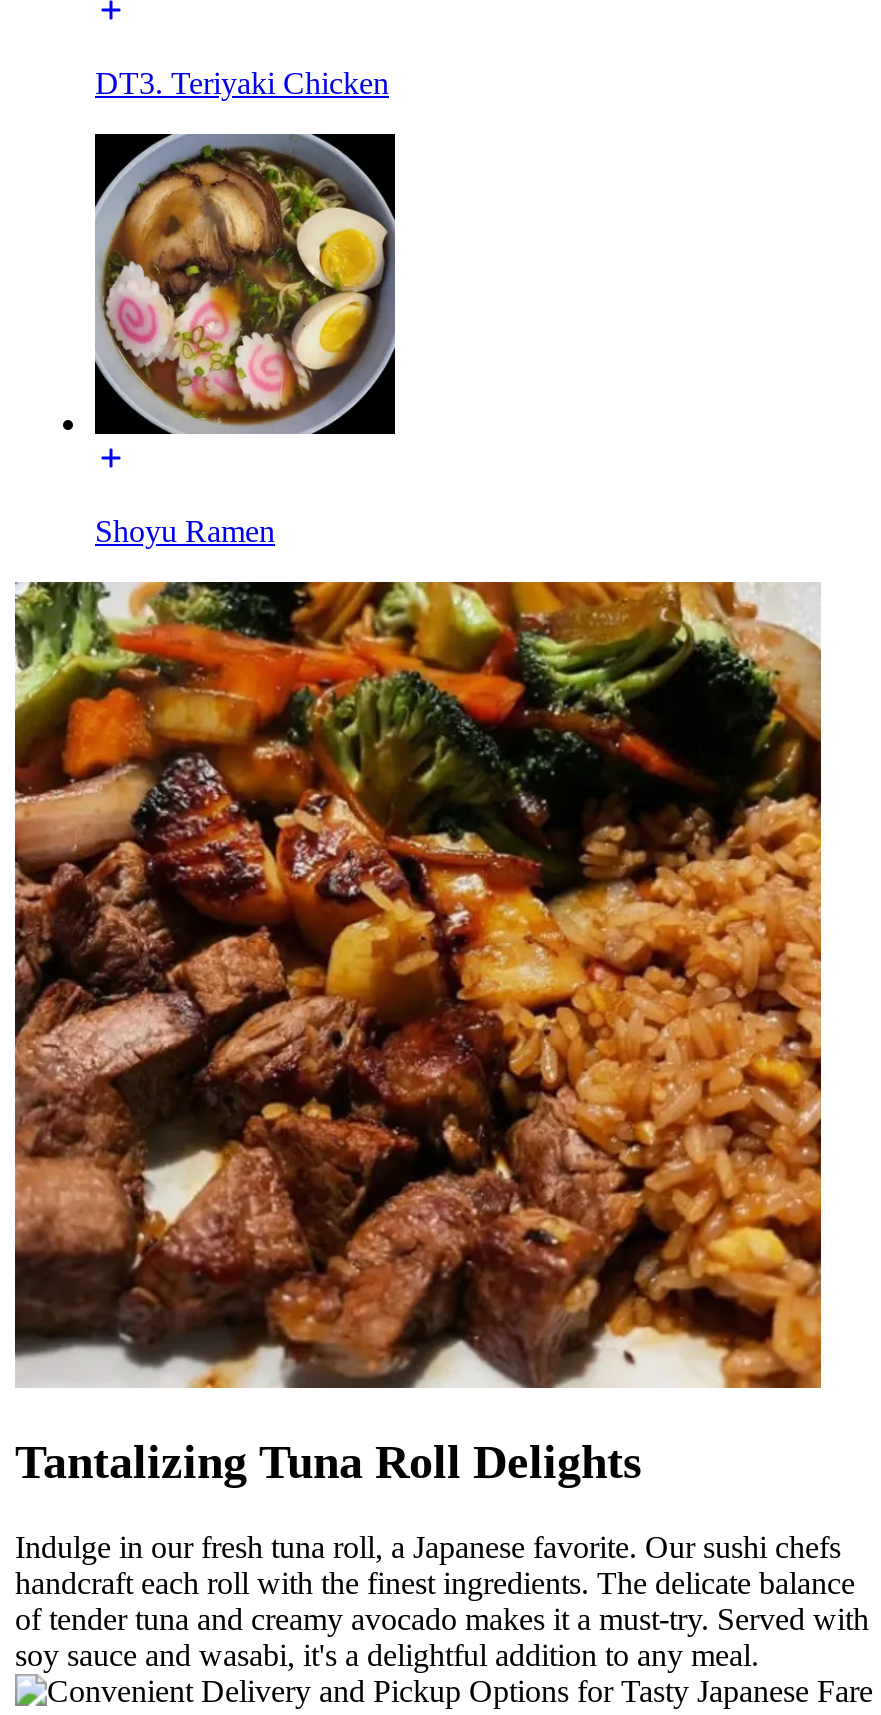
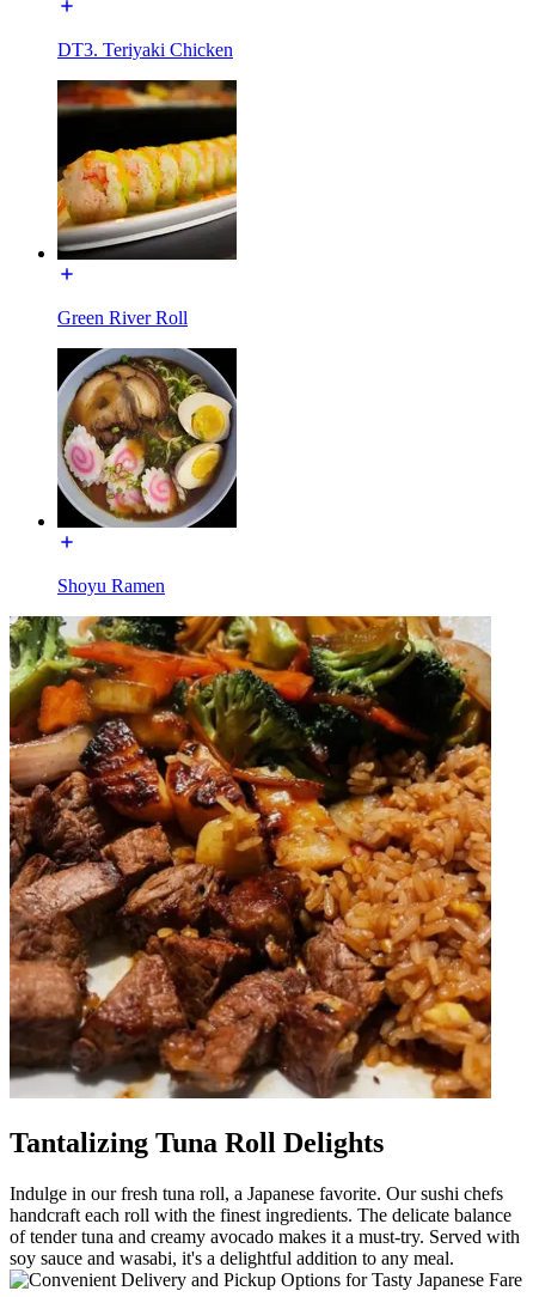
+ [image]
+ Green River Roll
